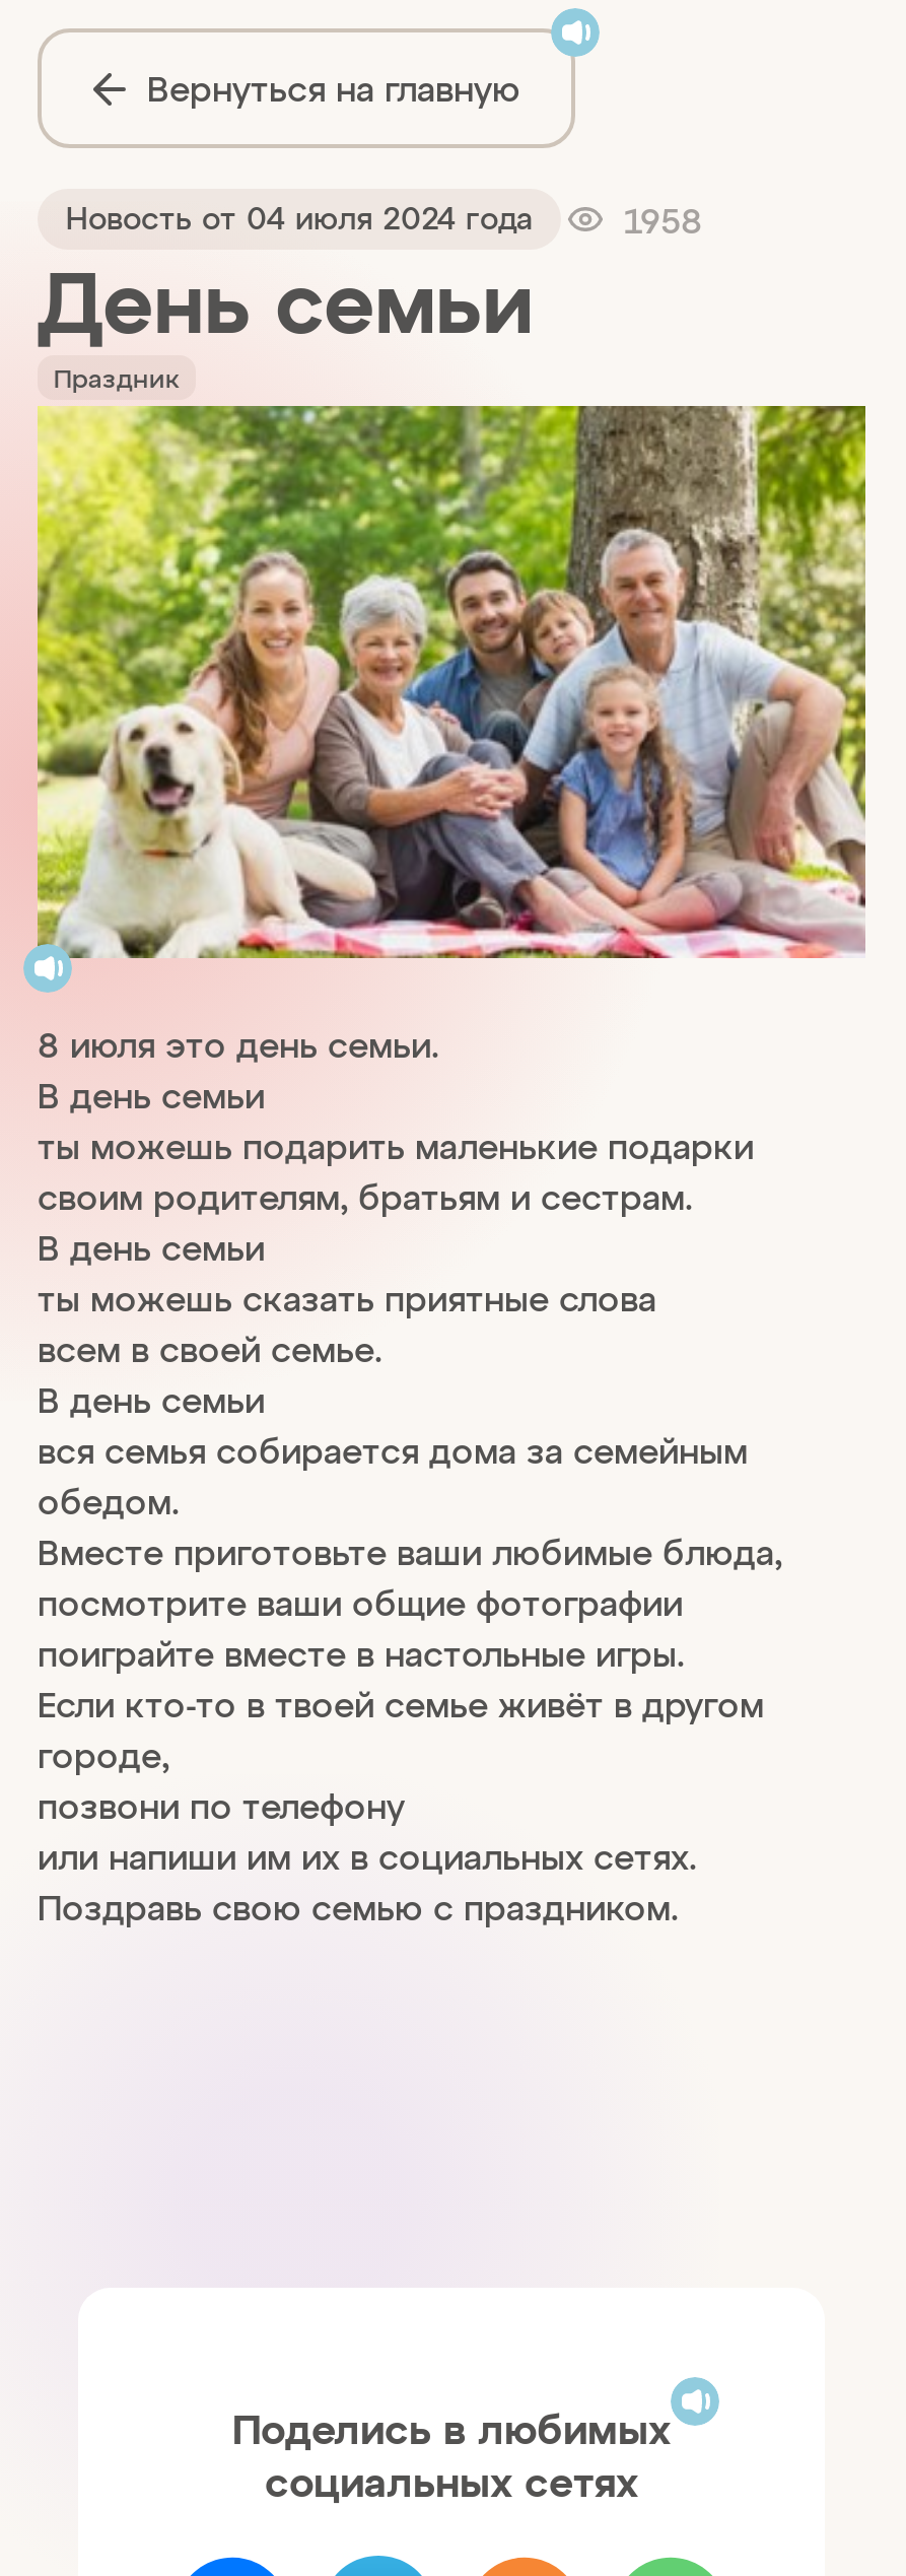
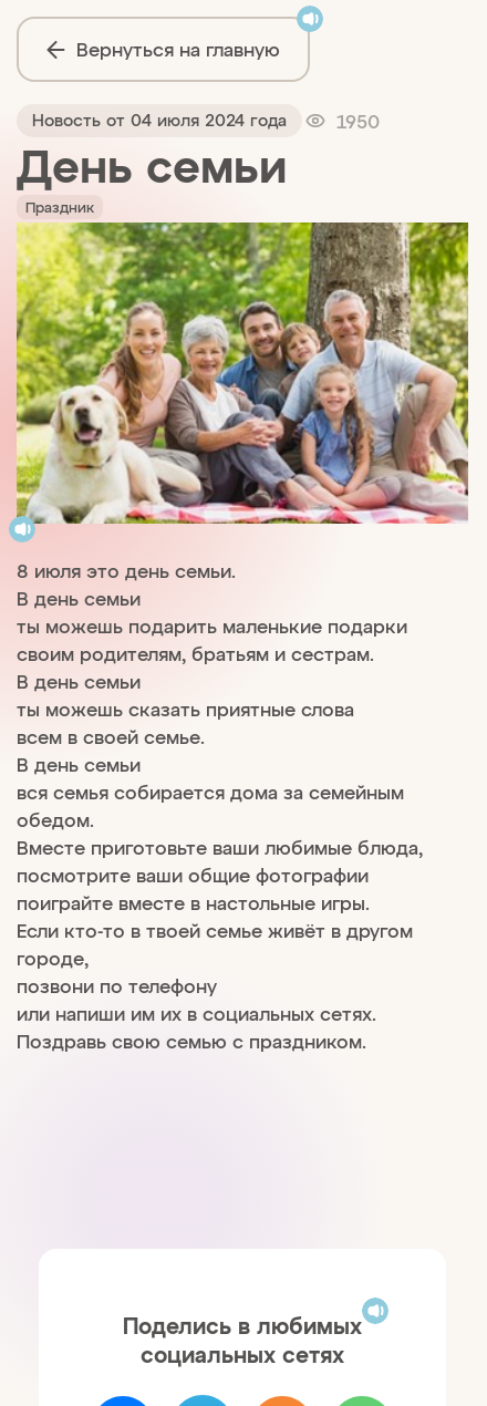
- 1958
+ 1950
